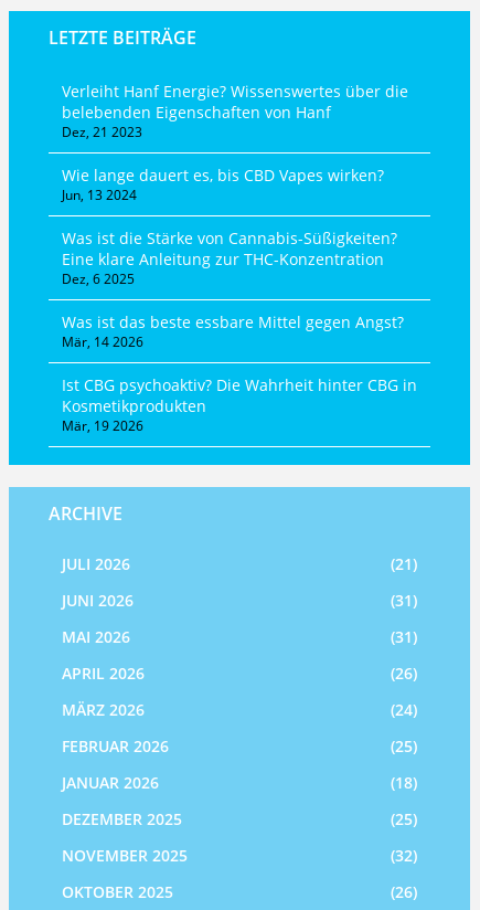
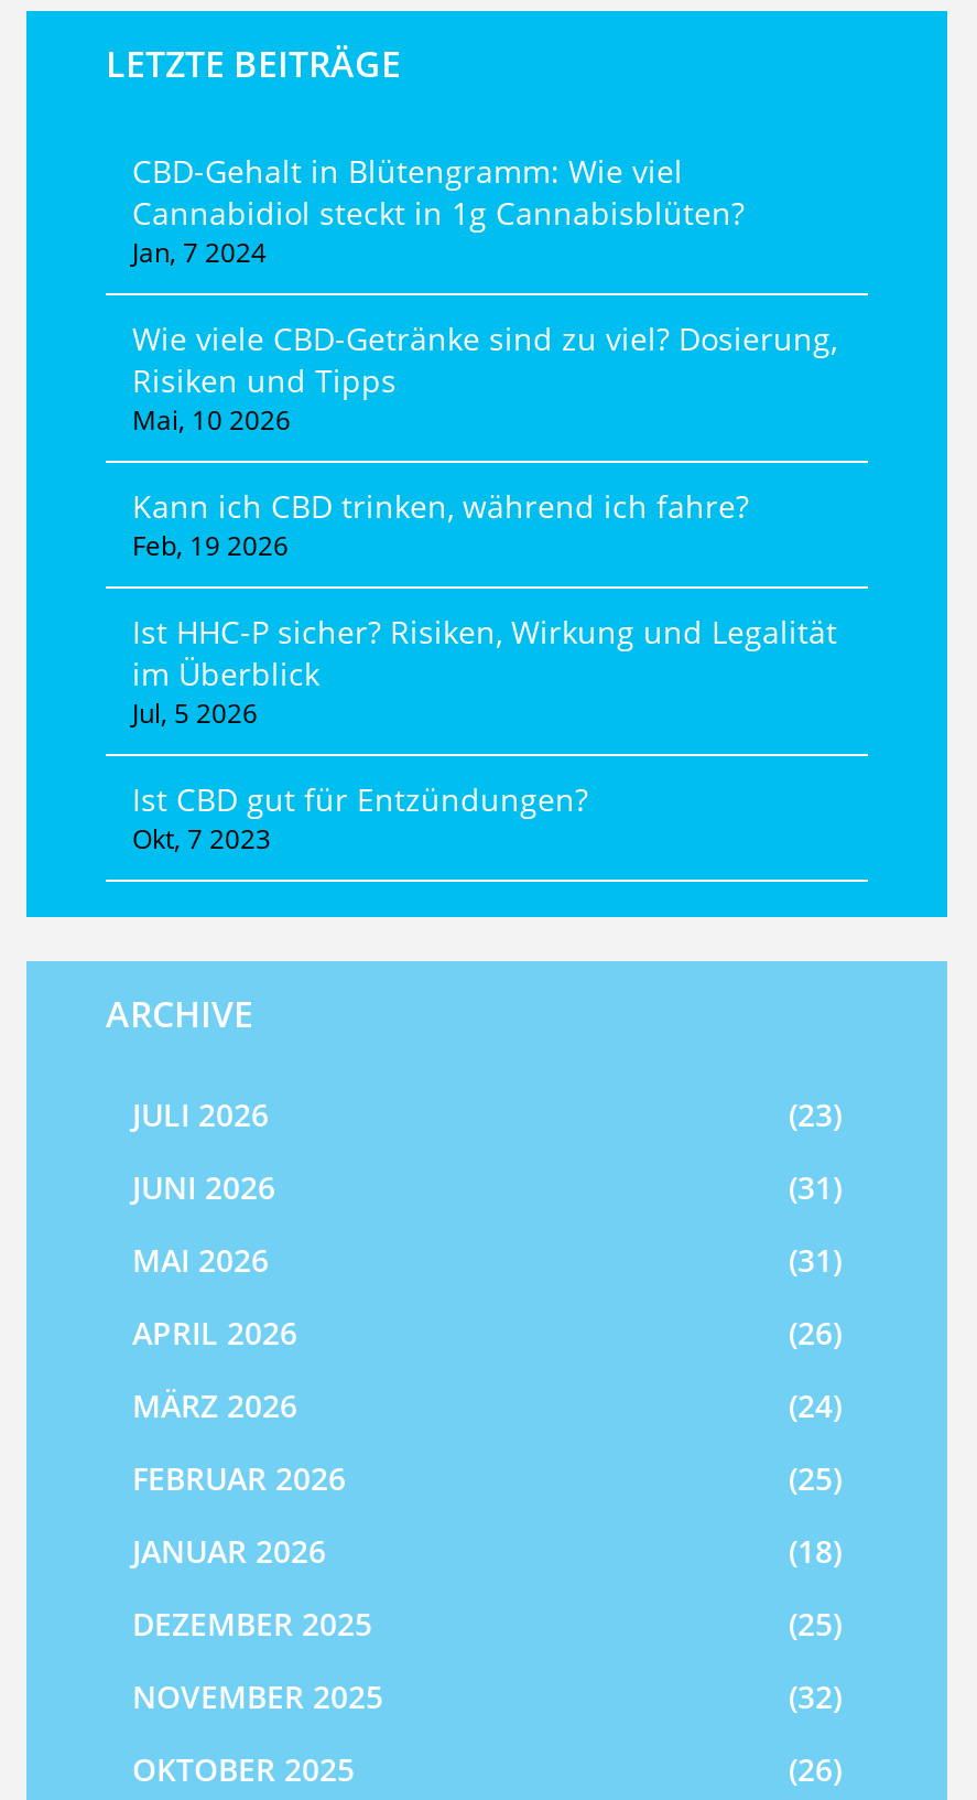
- Verleiht Hanf Energie? Wissenswertes über die
- belebenden Eigenschaften von Hanf
- Dez, 21 2023
+ CBD-Gehalt in Blütengramm: Wie viel
+ Cannabidiol steckt in 1g Cannabisblüten?
+ Jan, 7 2024

- Wie lange dauert es, bis CBD Vapes wirken?
- Jun, 13 2024
+ Wie viele CBD-Getränke sind zu viel? Dosierung,
+ Risiken und Tipps
+ Mai, 10 2026

- Was ist die Stärke von Cannabis-Süßigkeiten?
- Eine klare Anleitung zur THC-Konzentration
- Dez, 6 2025
+ Kann ich CBD trinken, während ich fahre?
+ Feb, 19 2026

- Was ist das beste essbare Mittel gegen Angst?
- Mär, 14 2026
+ Ist HHC-P sicher? Risiken, Wirkung und Legalität
+ im Überblick
+ Jul, 5 2026

- Ist CBG psychoaktiv? Die Wahrheit hinter CBG in
- Kosmetikprodukten
- Mär, 19 2026
+ Ist CBD gut für Entzündungen?
+ Okt, 7 2023

- (21)
+ (23)
